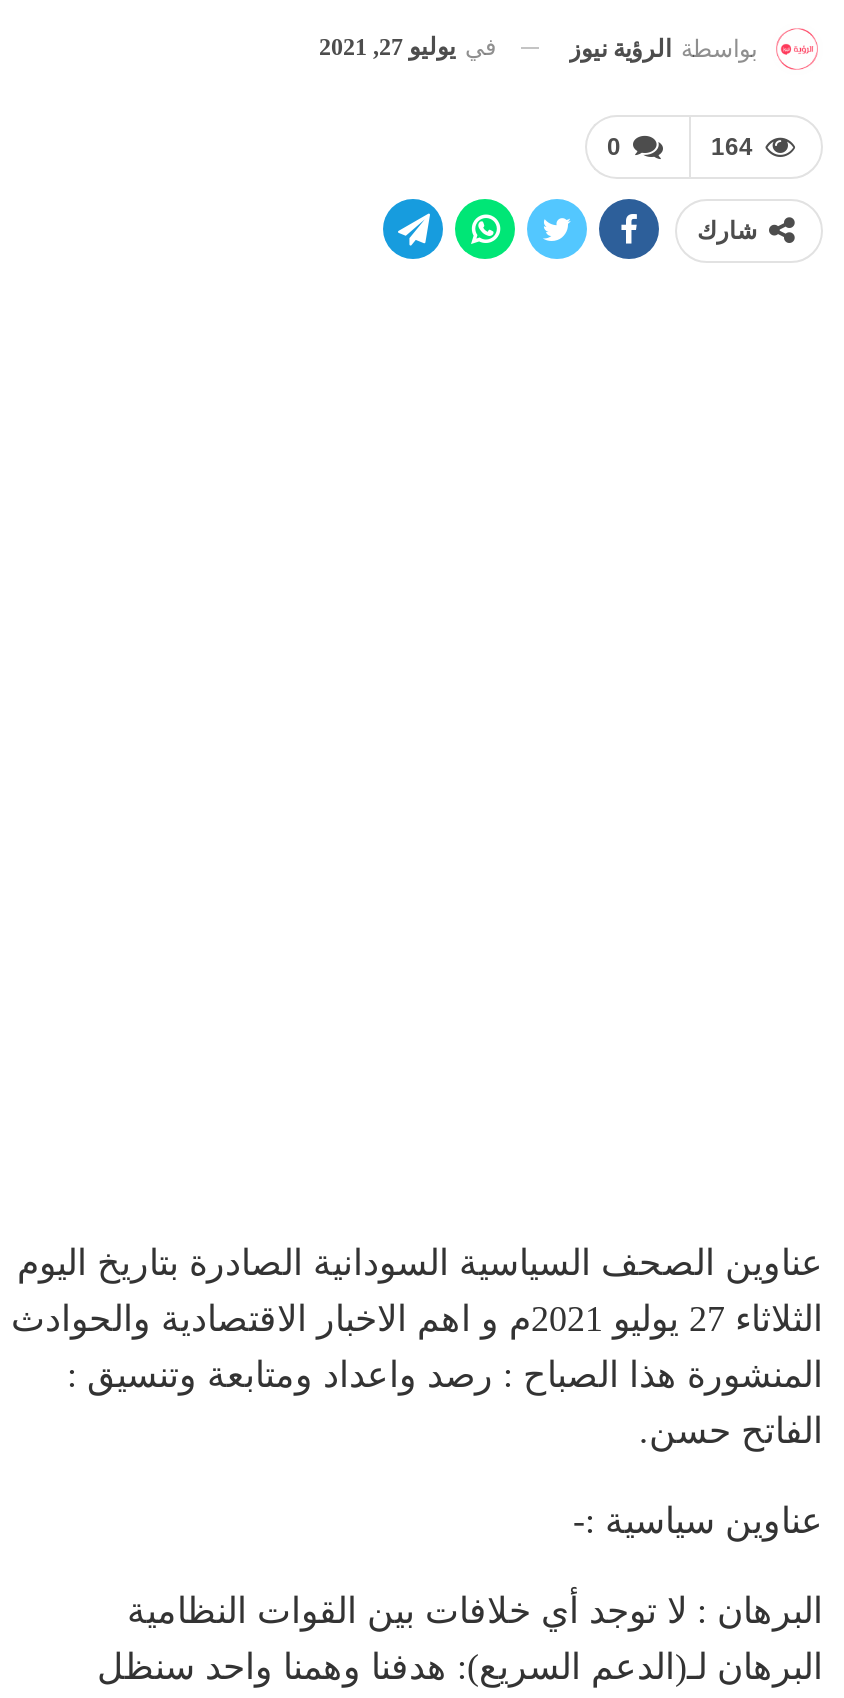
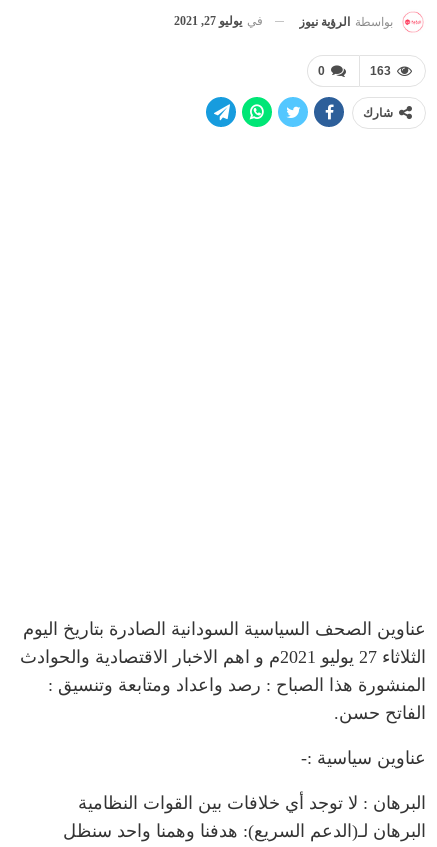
- 164
+ 163
